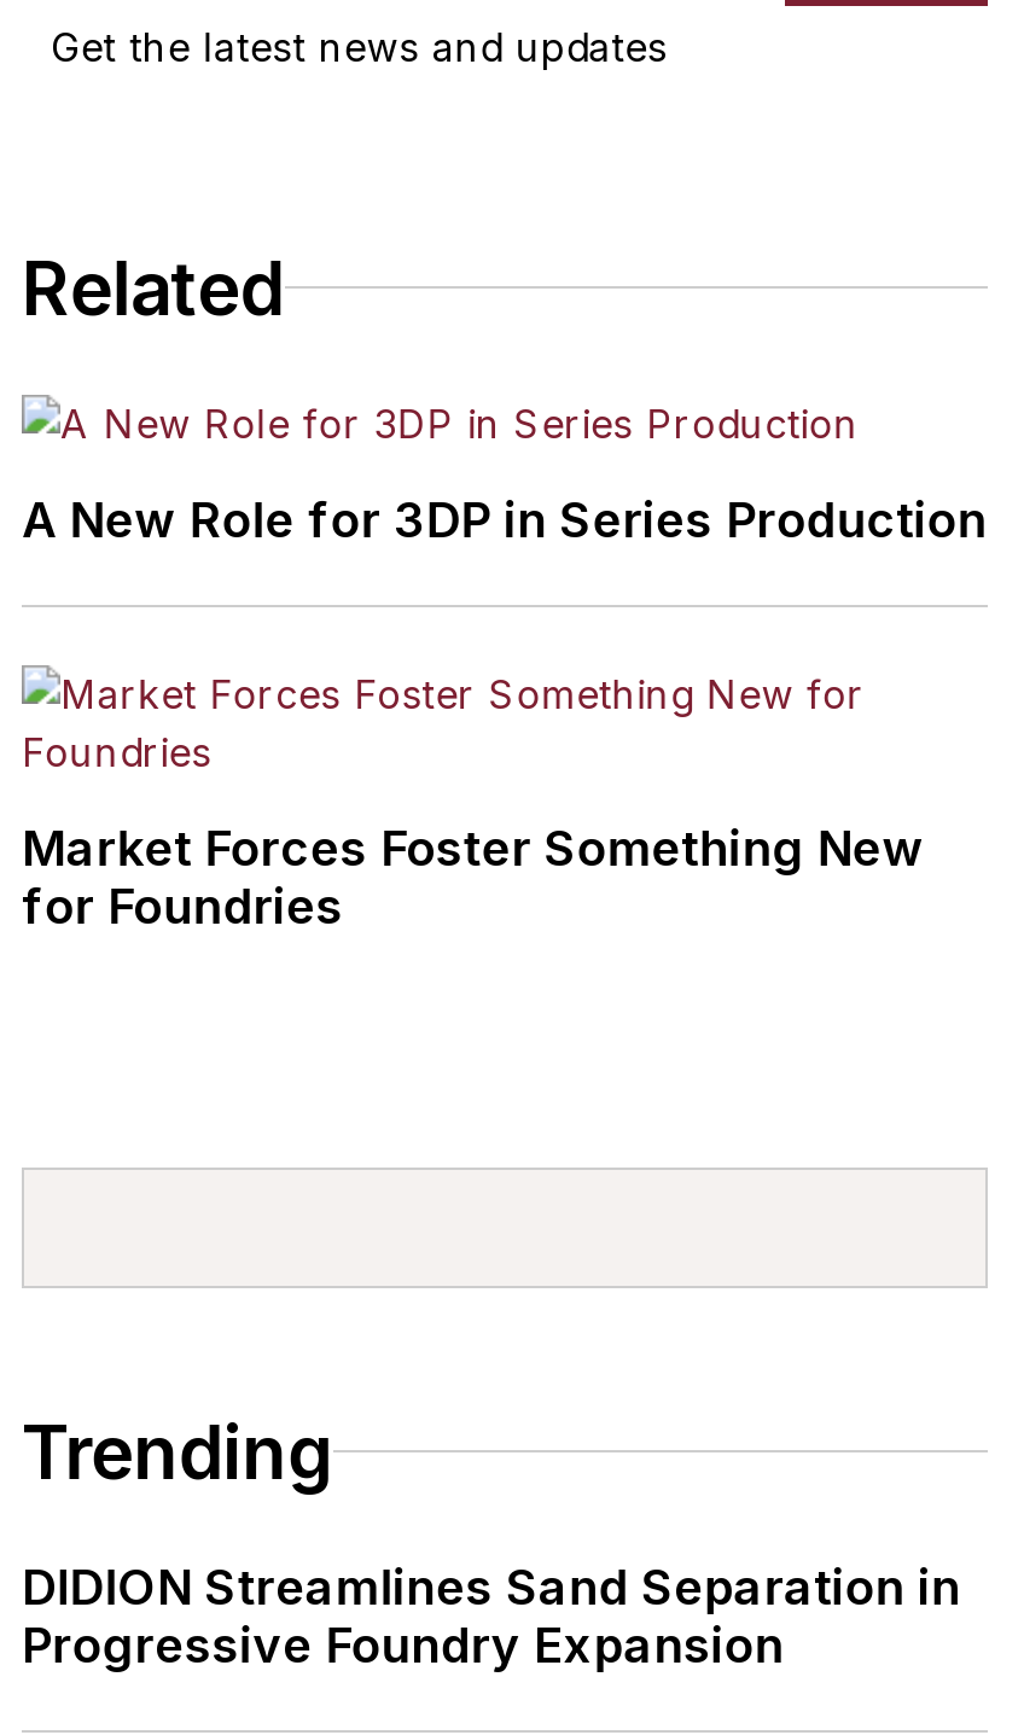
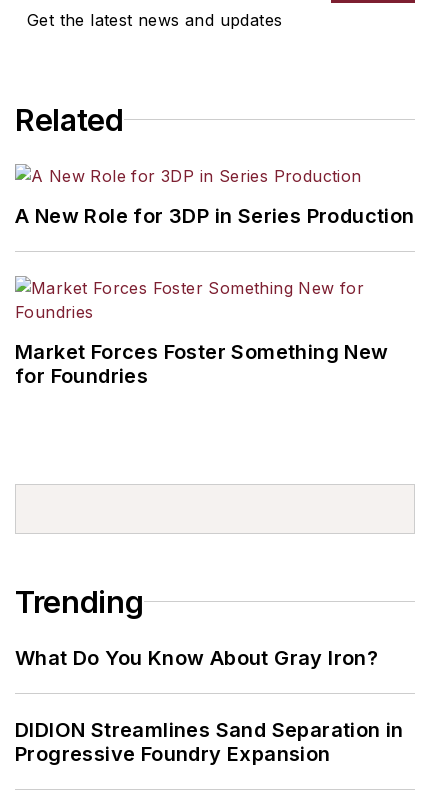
+ What Do You Know About Gray Iron?
